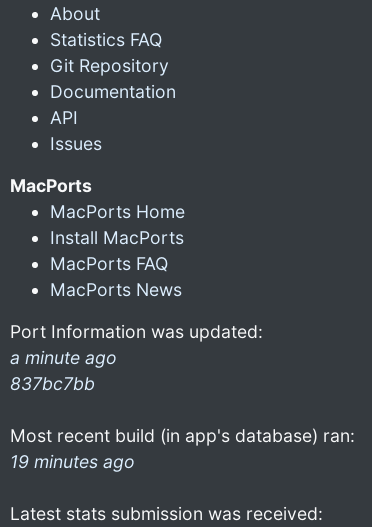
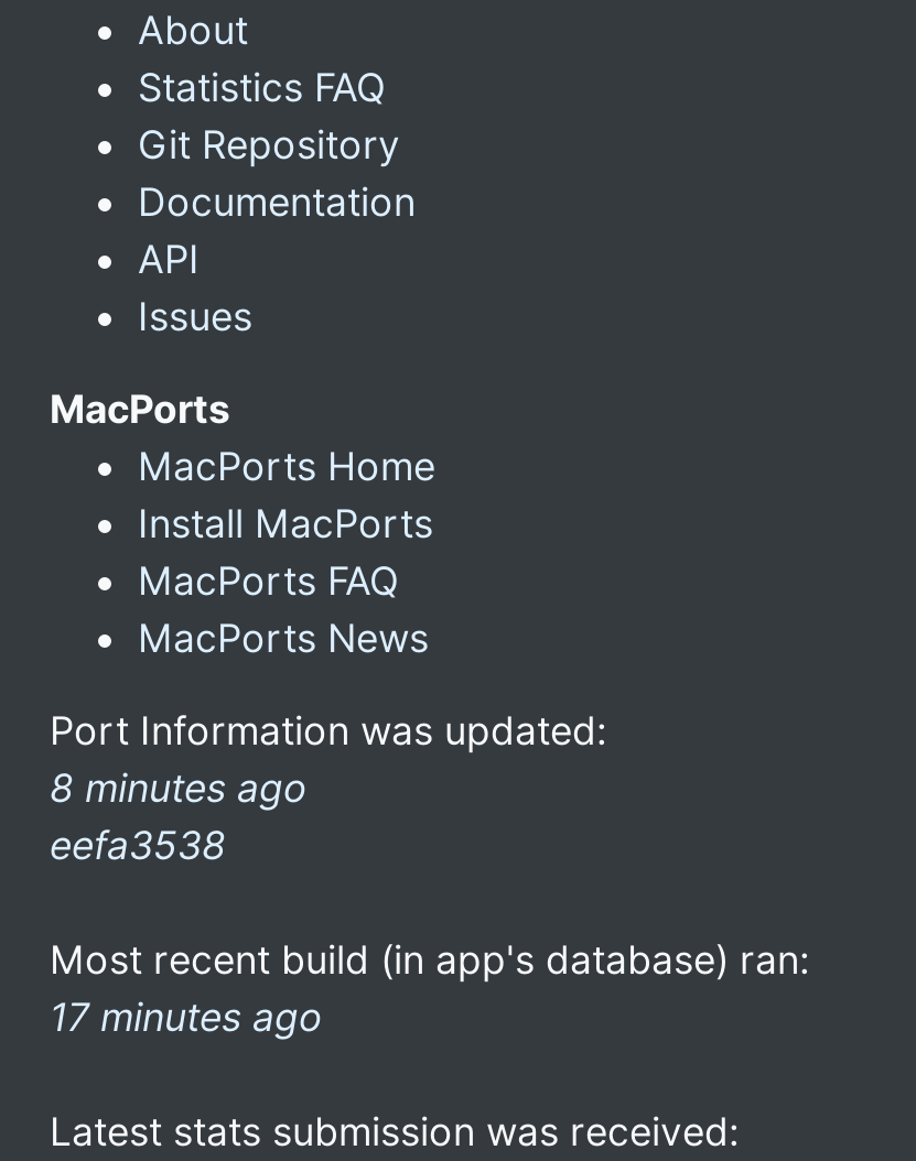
- a minute ago
- 837bc7bb
+ 8 minutes ago
+ eefa3538

- 19 minutes ago
+ 17 minutes ago
